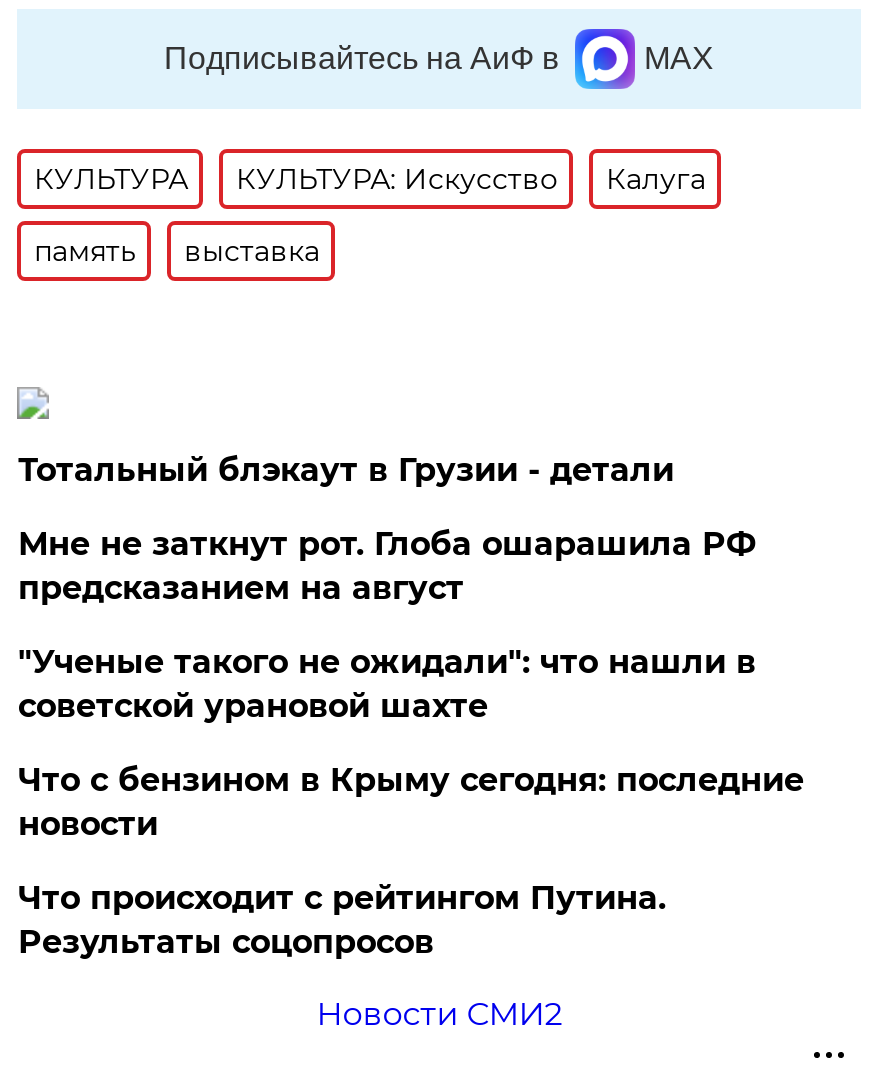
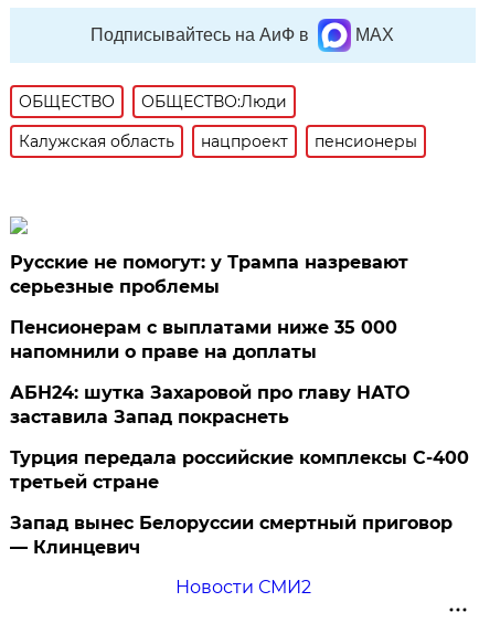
- КУЛЬТУРА
- КУЛЬТУРА: Искусство
- Калуга
+ ОБЩЕСТВО
+ ОБЩЕСТВО:Люди

- память
- выставка
+ Калужская область
+ нацпроект
+ пенсионеры

- Тотальный блэкаут в Грузии - детали
+ Русские не помогут: у Трампа назревают
+ серьезные проблемы

- Мне не заткнут рот. Глоба ошарашила РФ
- предсказанием на август
+ Пенсионерам с выплатами ниже 35 000
+ напомнили о праве на доплаты

- "Ученые такого не ожидали": что нашли в
- советской урановой шахте
+ АБН24: шутка Захаровой про главу НАТО
+ заставила Запад покраснеть

- Что с бензином в Крыму сегодня: последние
- новости
+ Турция передала российские комплексы С-400
+ третьей стране

- Что происходит с рейтингом Путина.
- Результаты соцопросов
+ Запад вынес Белоруссии смертный приговор
+ — Клинцевич
